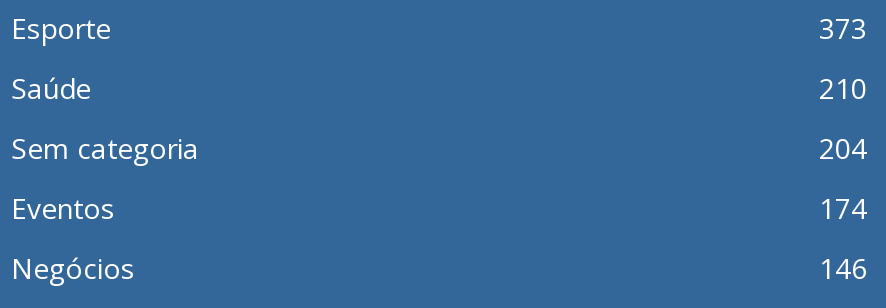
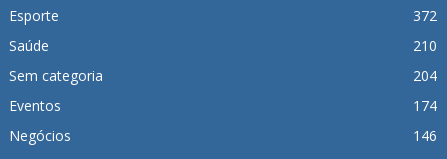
- 373
+ 372
